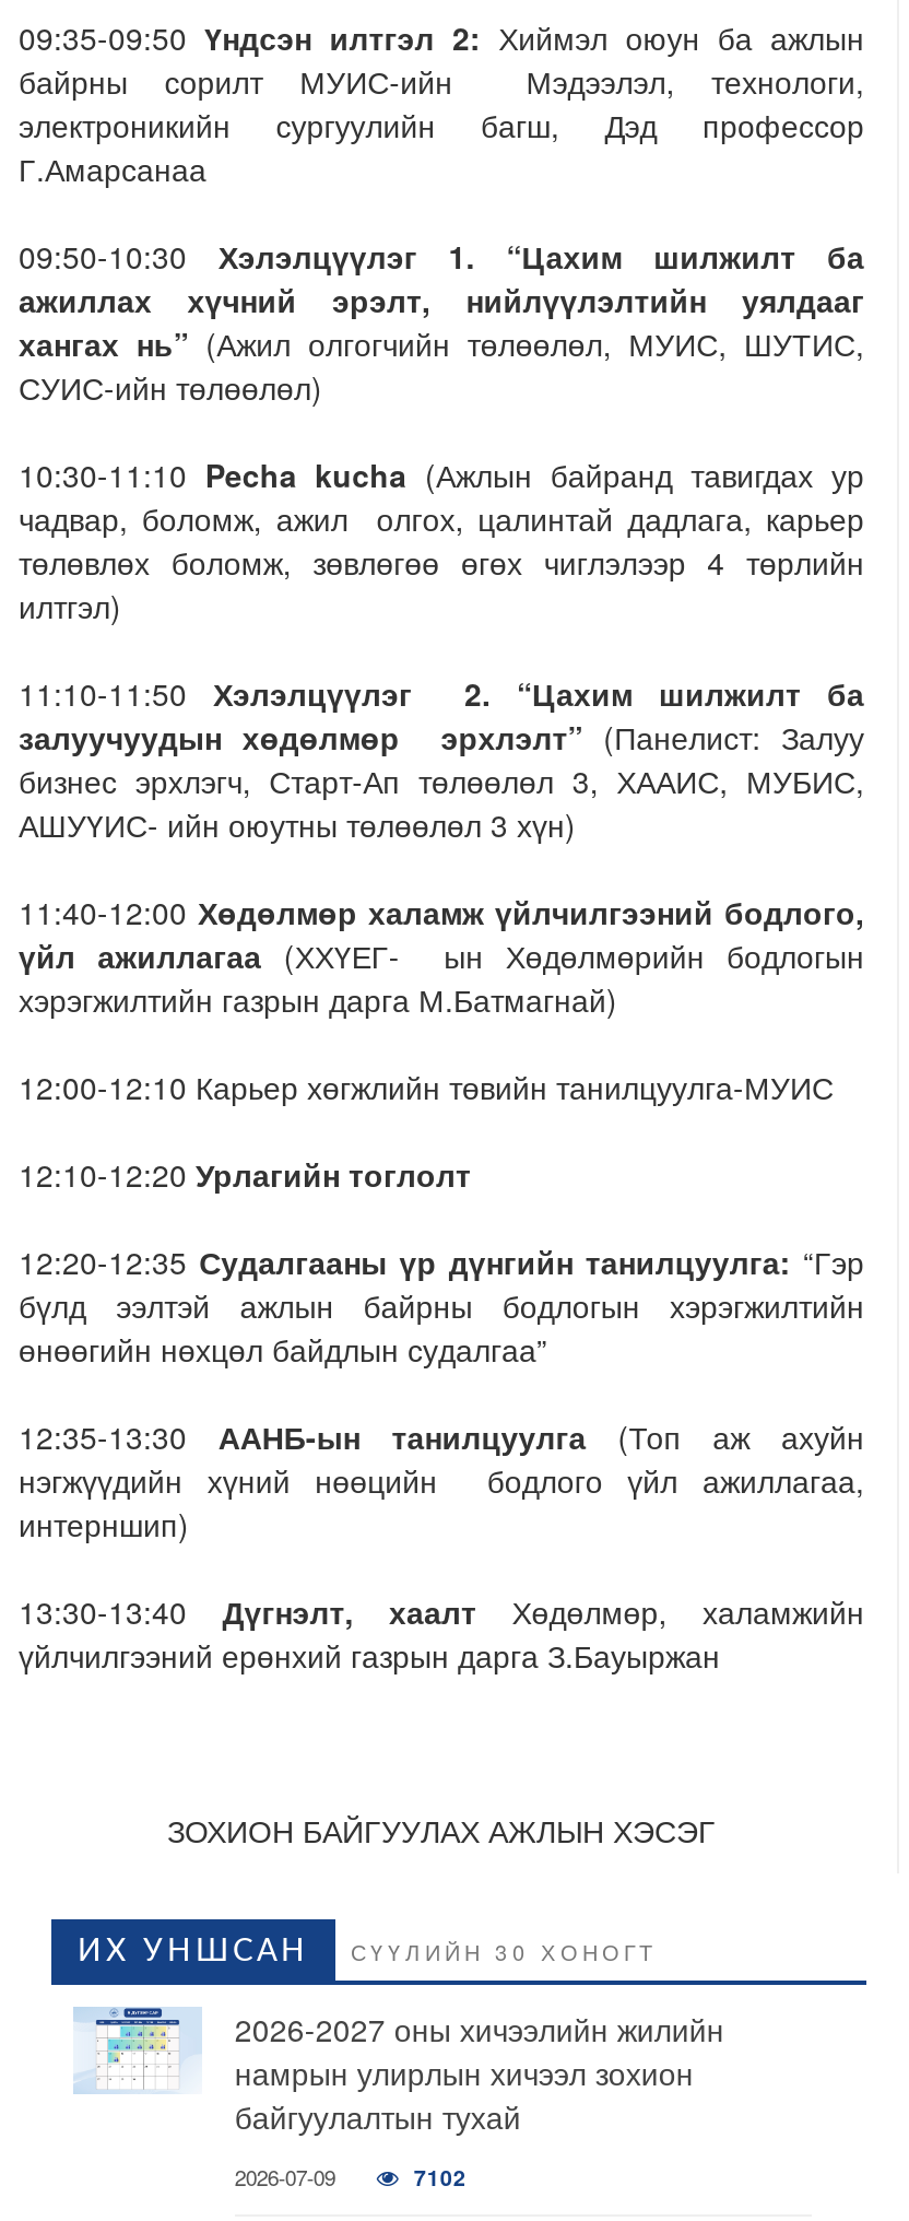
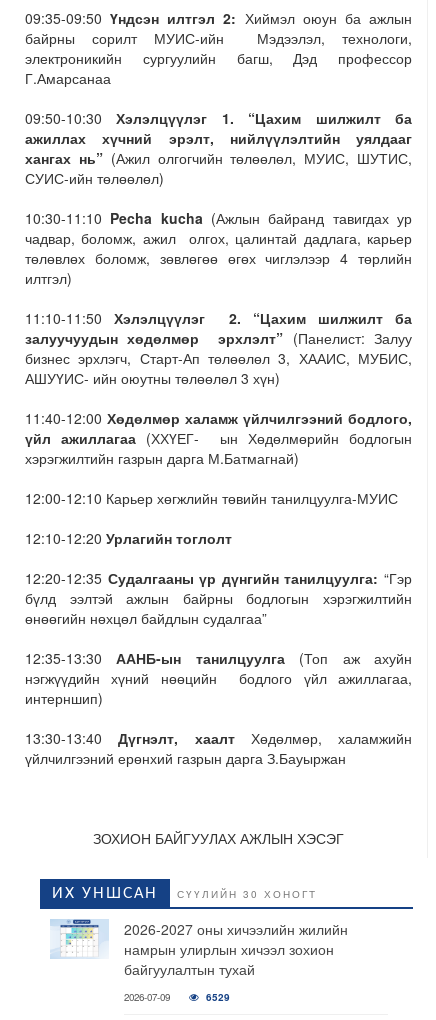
- 7102
+ 6529
